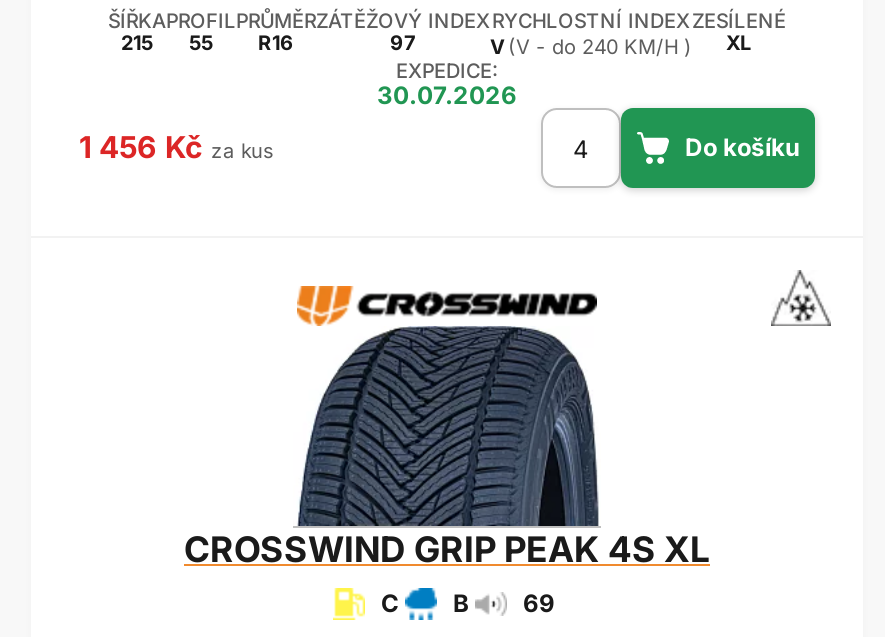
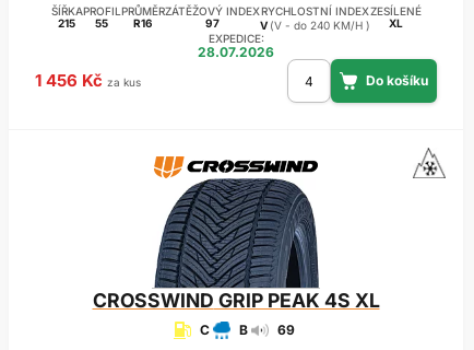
- 30.07.2026
+ 28.07.2026
